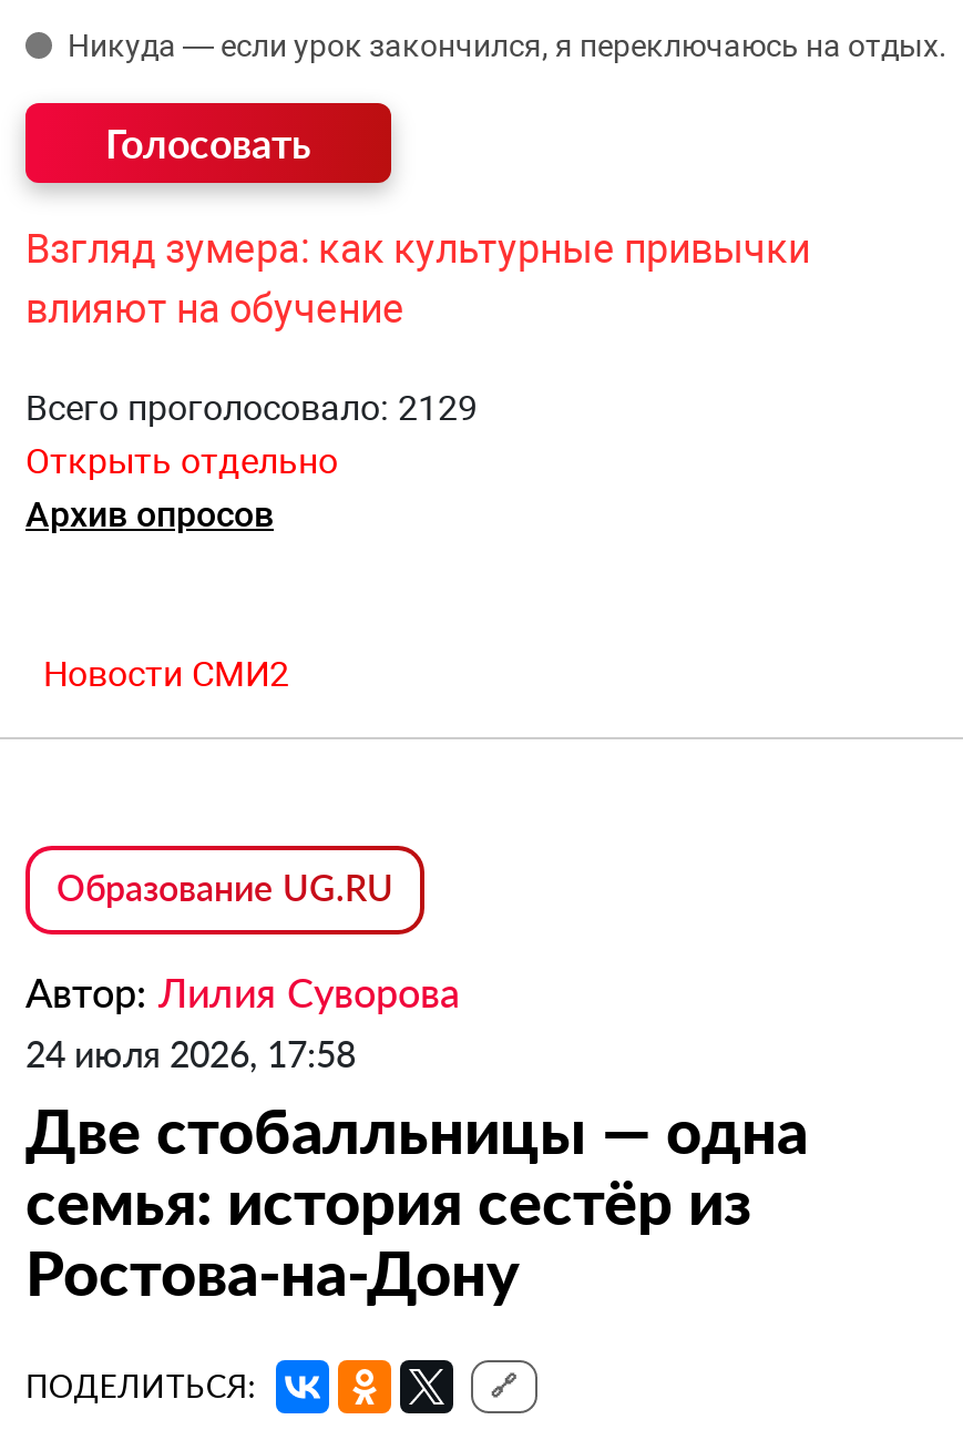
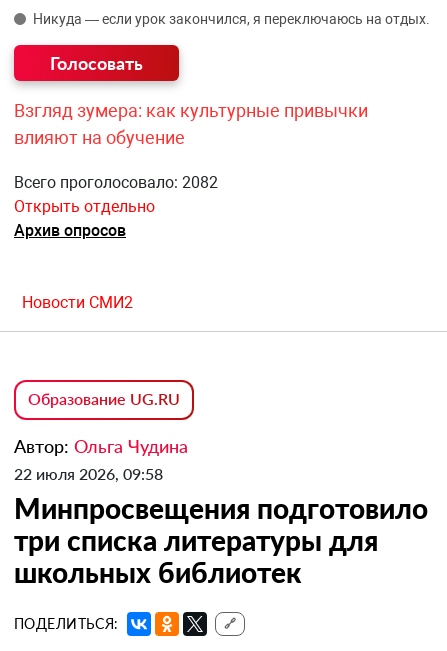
- Всего проголосовало: 2129
+ Всего проголосовало: 2082

- Автор: Лилия Суворова
- 24 июля 2026, 17:58
- Две стобалльницы — одна
- семья: история сестёр из
- Ростова-на-Дону
+ Автор: Ольга Чудина
+ 22 июля 2026, 09:58
+ Минпросвещения подготовило
+ три списка литературы для
+ школьных библиотек
